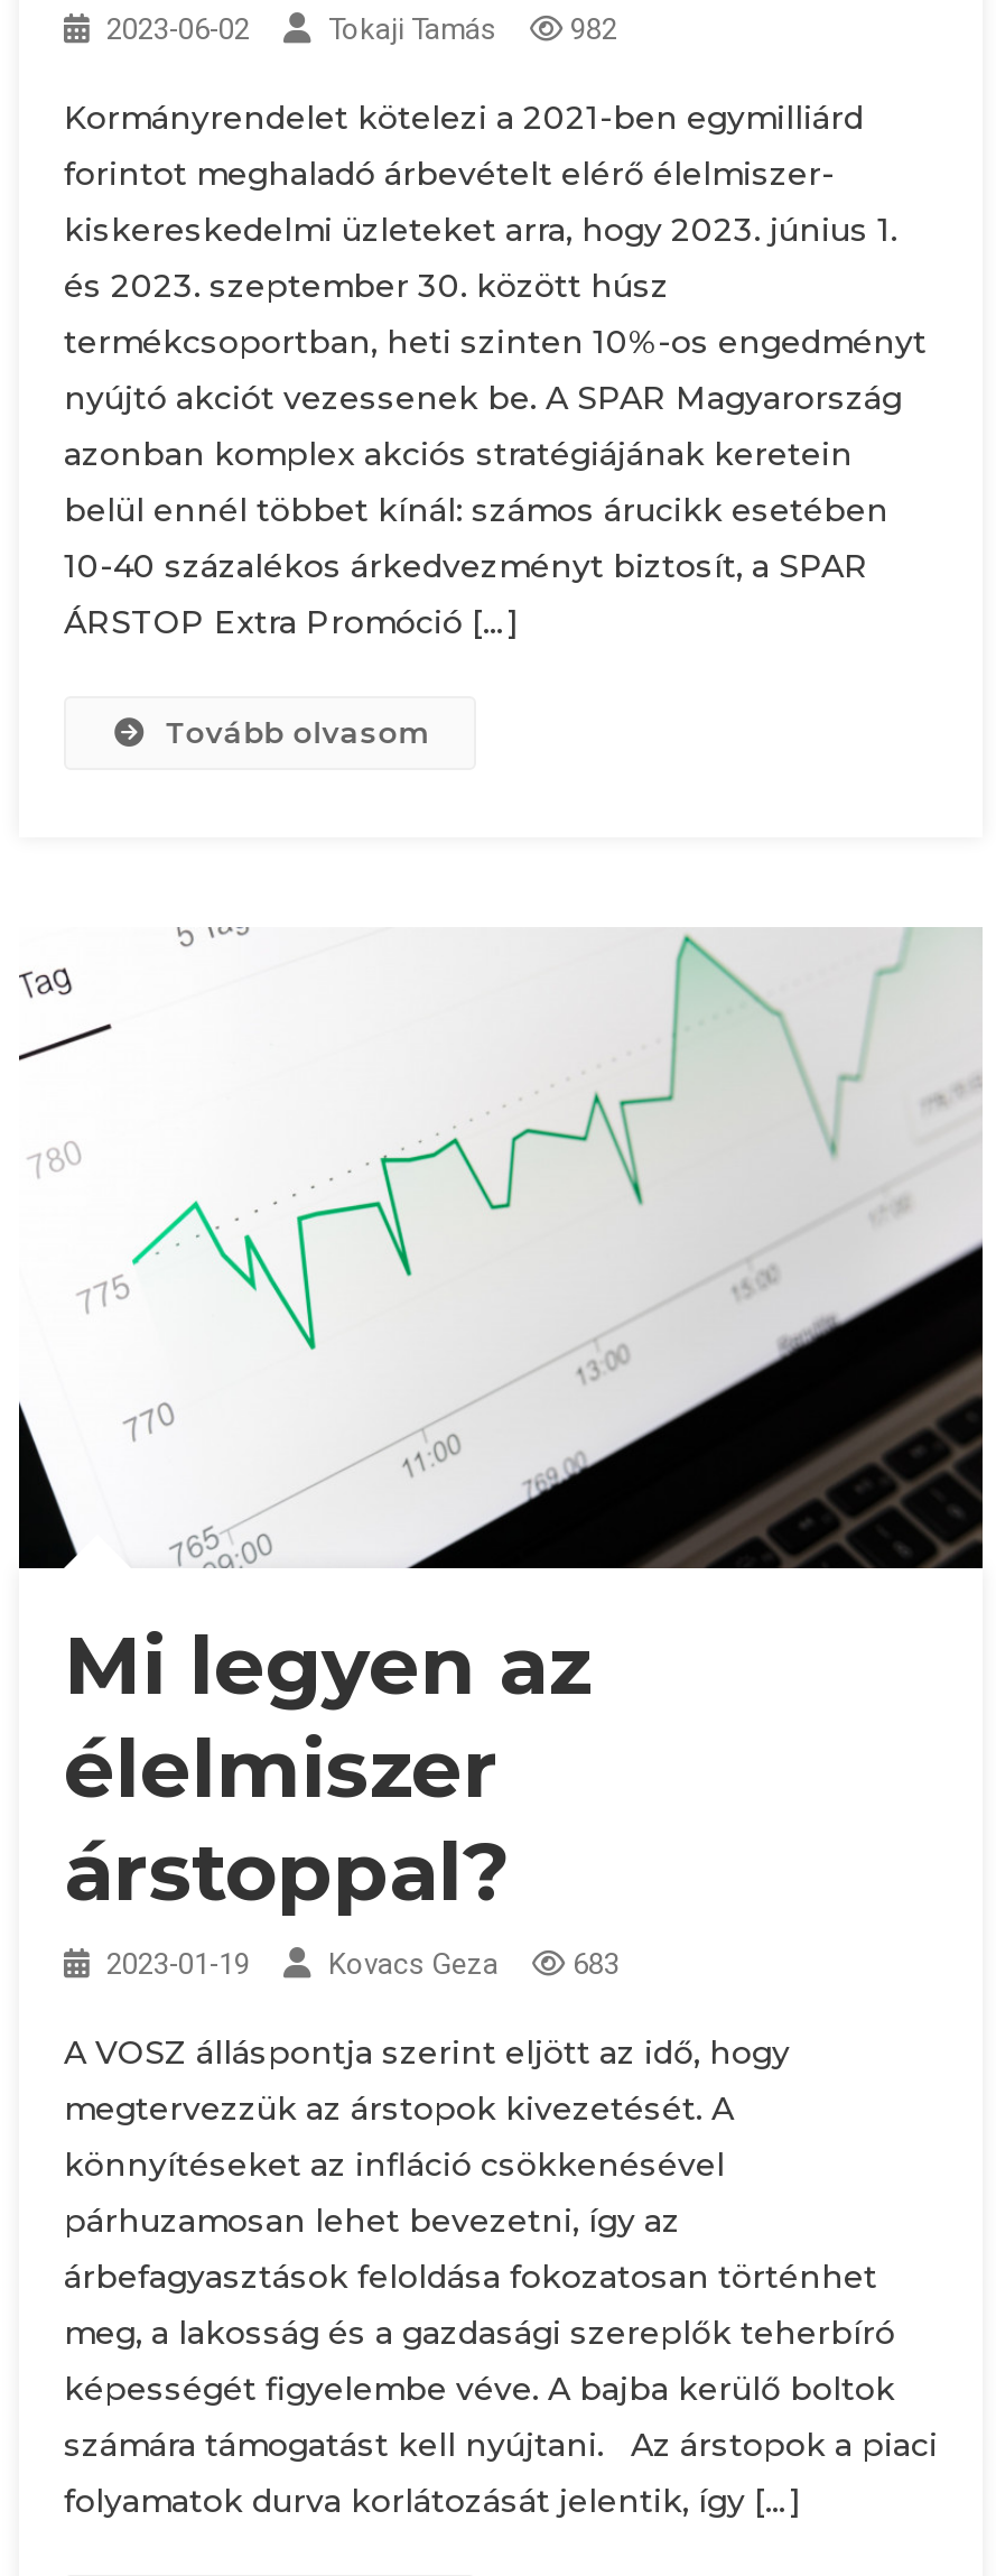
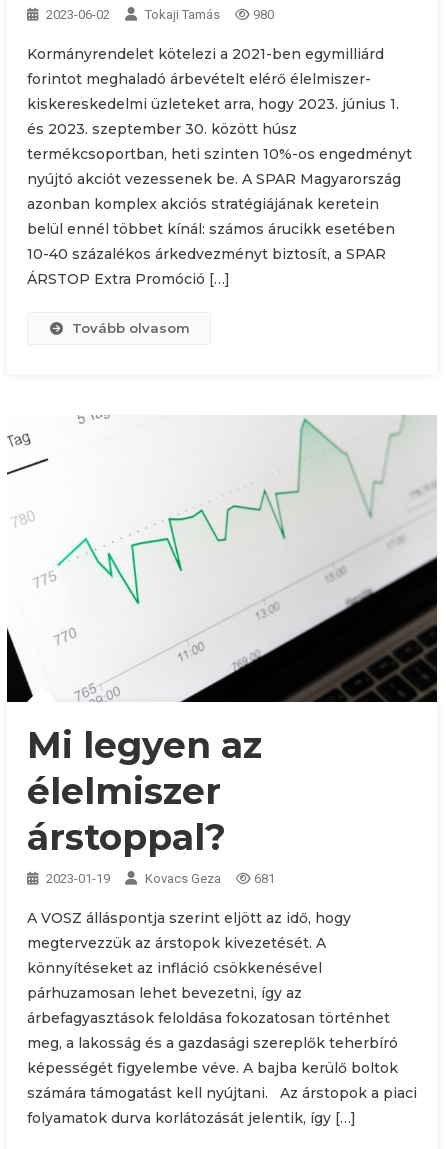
- 982
+ 980

- 683
+ 681
